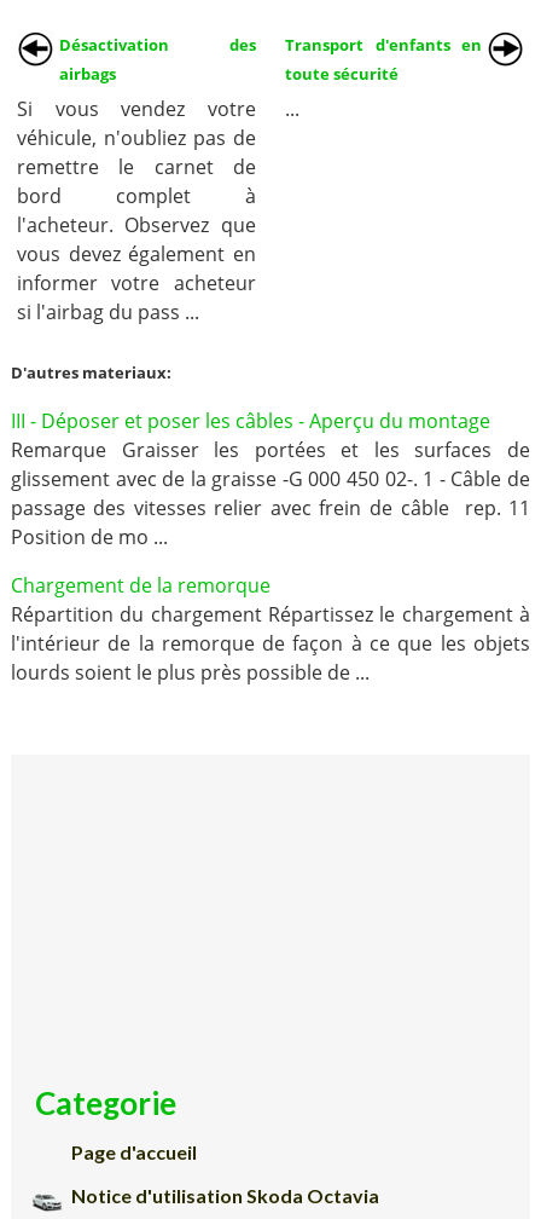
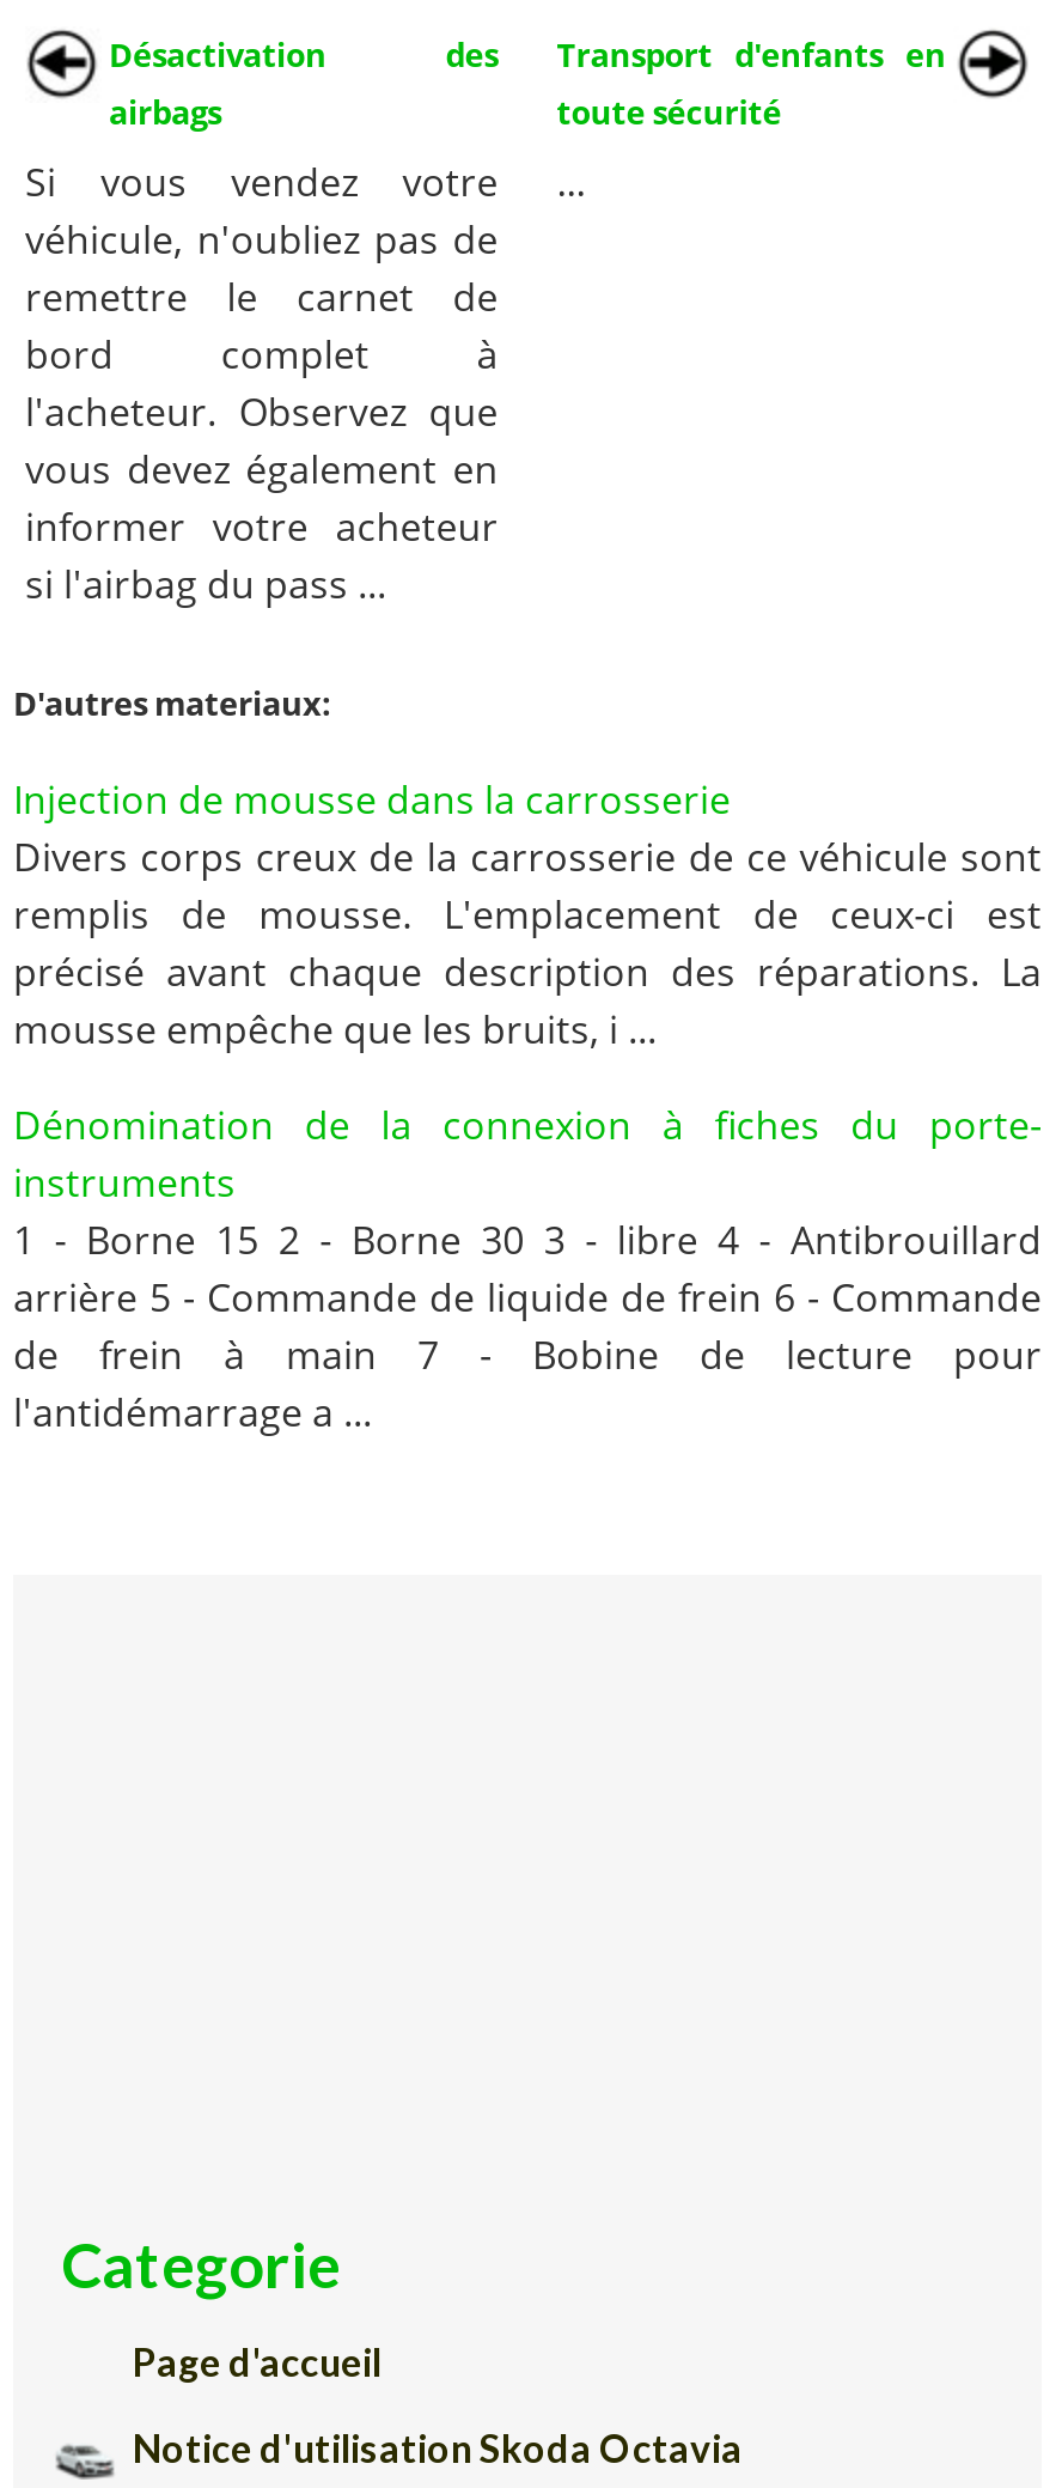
- III - Déposer et poser les câbles - Aperçu du montage
- Remarque Graisser les portées et les surfaces de
- glissement avec de la graisse -G 000 450 02-. 1 - Câble de
- passage des vitesses relier avec frein de câble rep. 11
- Position de mo ...
+ Injection de mousse dans la carrosserie
+ Divers corps creux de la carrosserie de ce véhicule sont
+ remplis de mousse. L'emplacement de ceux-ci est
+ précisé avant chaque description des réparations. La
+ mousse empêche que les bruits, i ...

- Chargement de la remorque
- Répartition du chargement Répartissez le chargement à
- l'intérieur de la remorque de façon à ce que les objets
- lourds soient le plus près possible de ...
+ Dénomination de la connexion à fiches du porte-
+ instruments
+ 1 - Borne 15 2 - Borne 30 3 - libre 4 - Antibrouillard
+ arrière 5 - Commande de liquide de frein 6 - Commande
+ de frein à main 7 - Bobine de lecture pour
+ l'antidémarrage a ...
